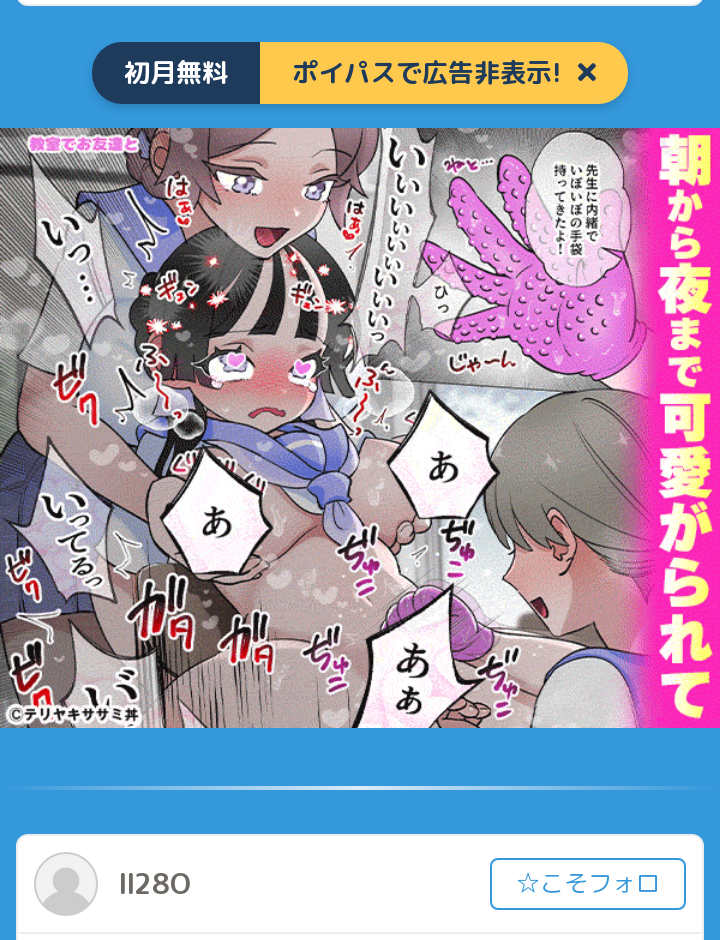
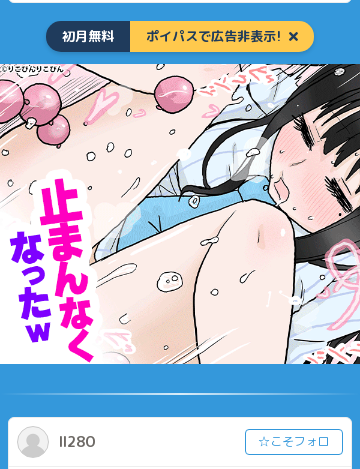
- [image]
+ [image]
